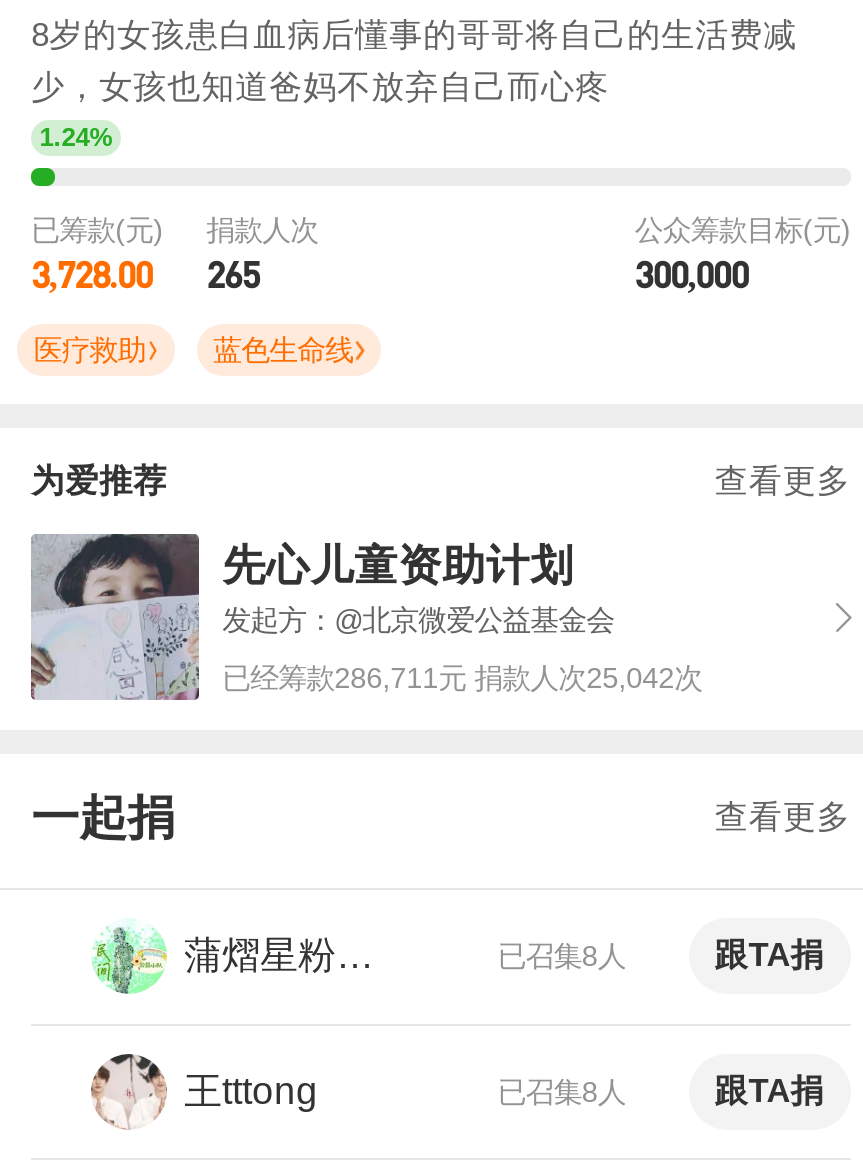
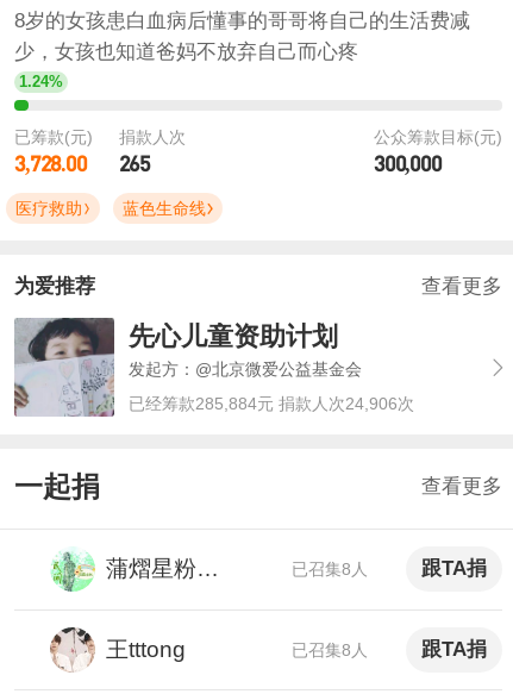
- 已经筹款286,711元 捐款人次25,042次
+ 已经筹款285,884元 捐款人次24,906次
